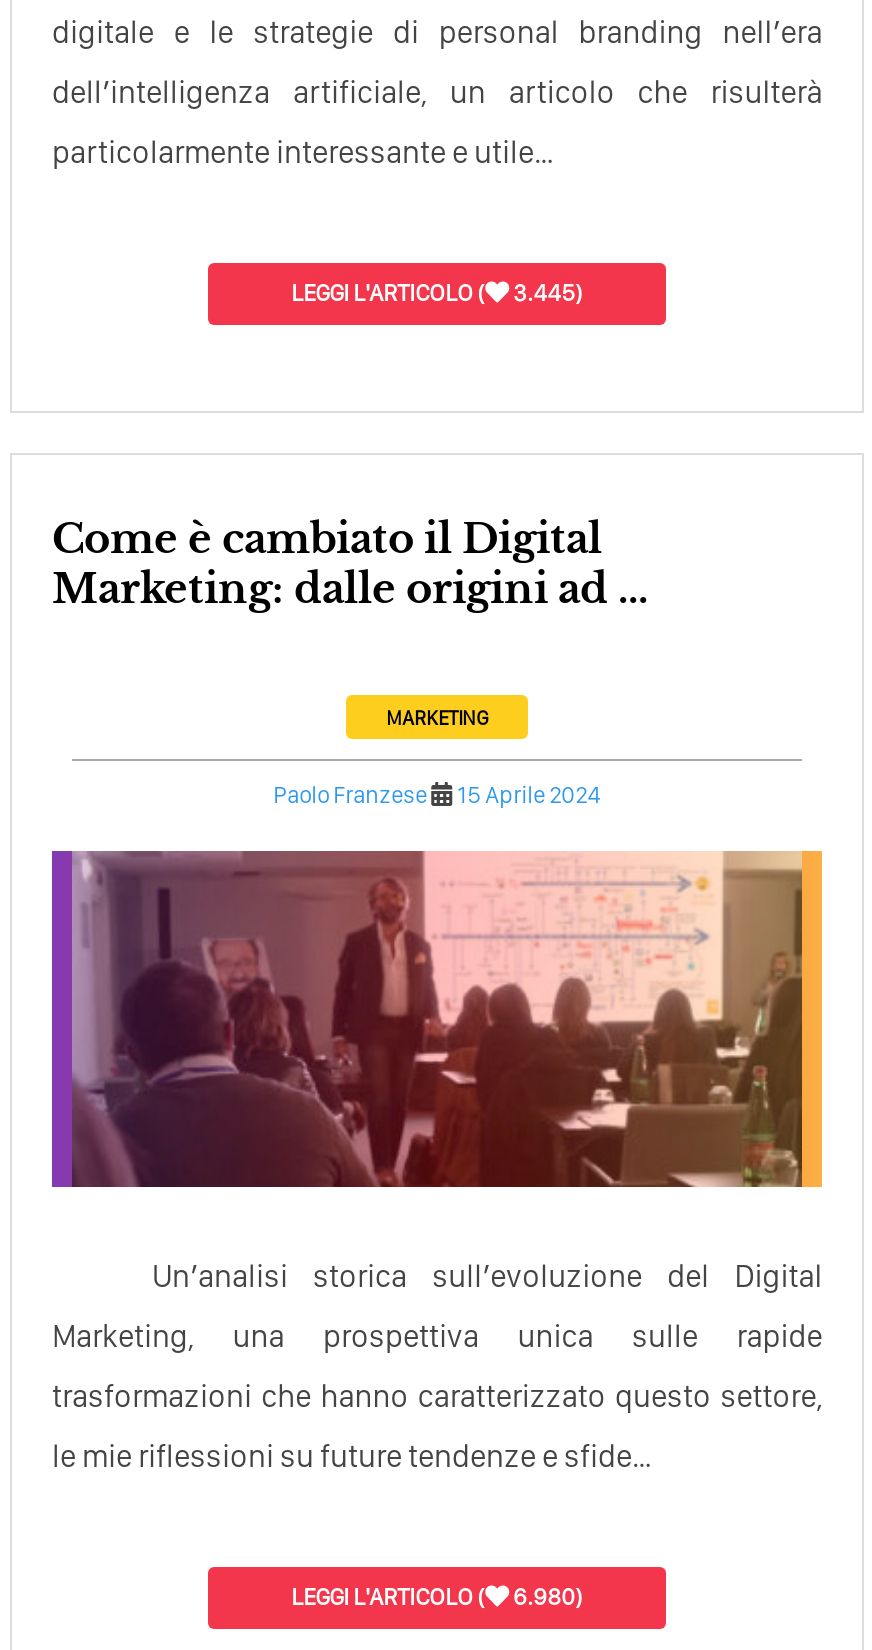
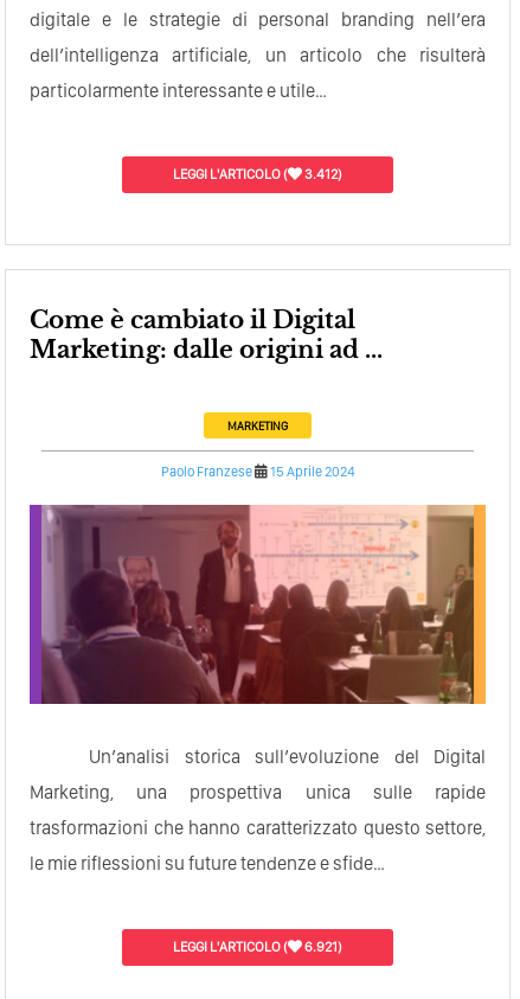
- LEGGI L'ARTICOLO ( 3.445)
+ LEGGI L'ARTICOLO ( 3.412)

- LEGGI L'ARTICOLO ( 6.980)
+ LEGGI L'ARTICOLO ( 6.921)
